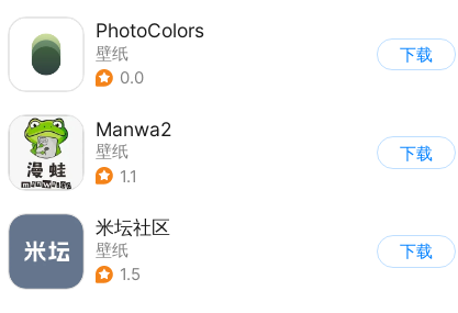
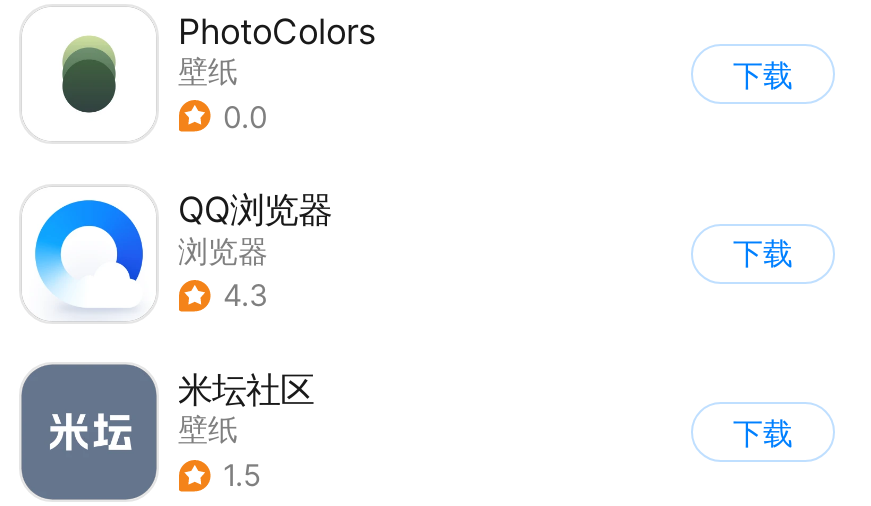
- [image]
- Manwa2
- 壁纸
- 1.1
+ [image]
+ QQ浏览器
+ 浏览器
+ 4.3
